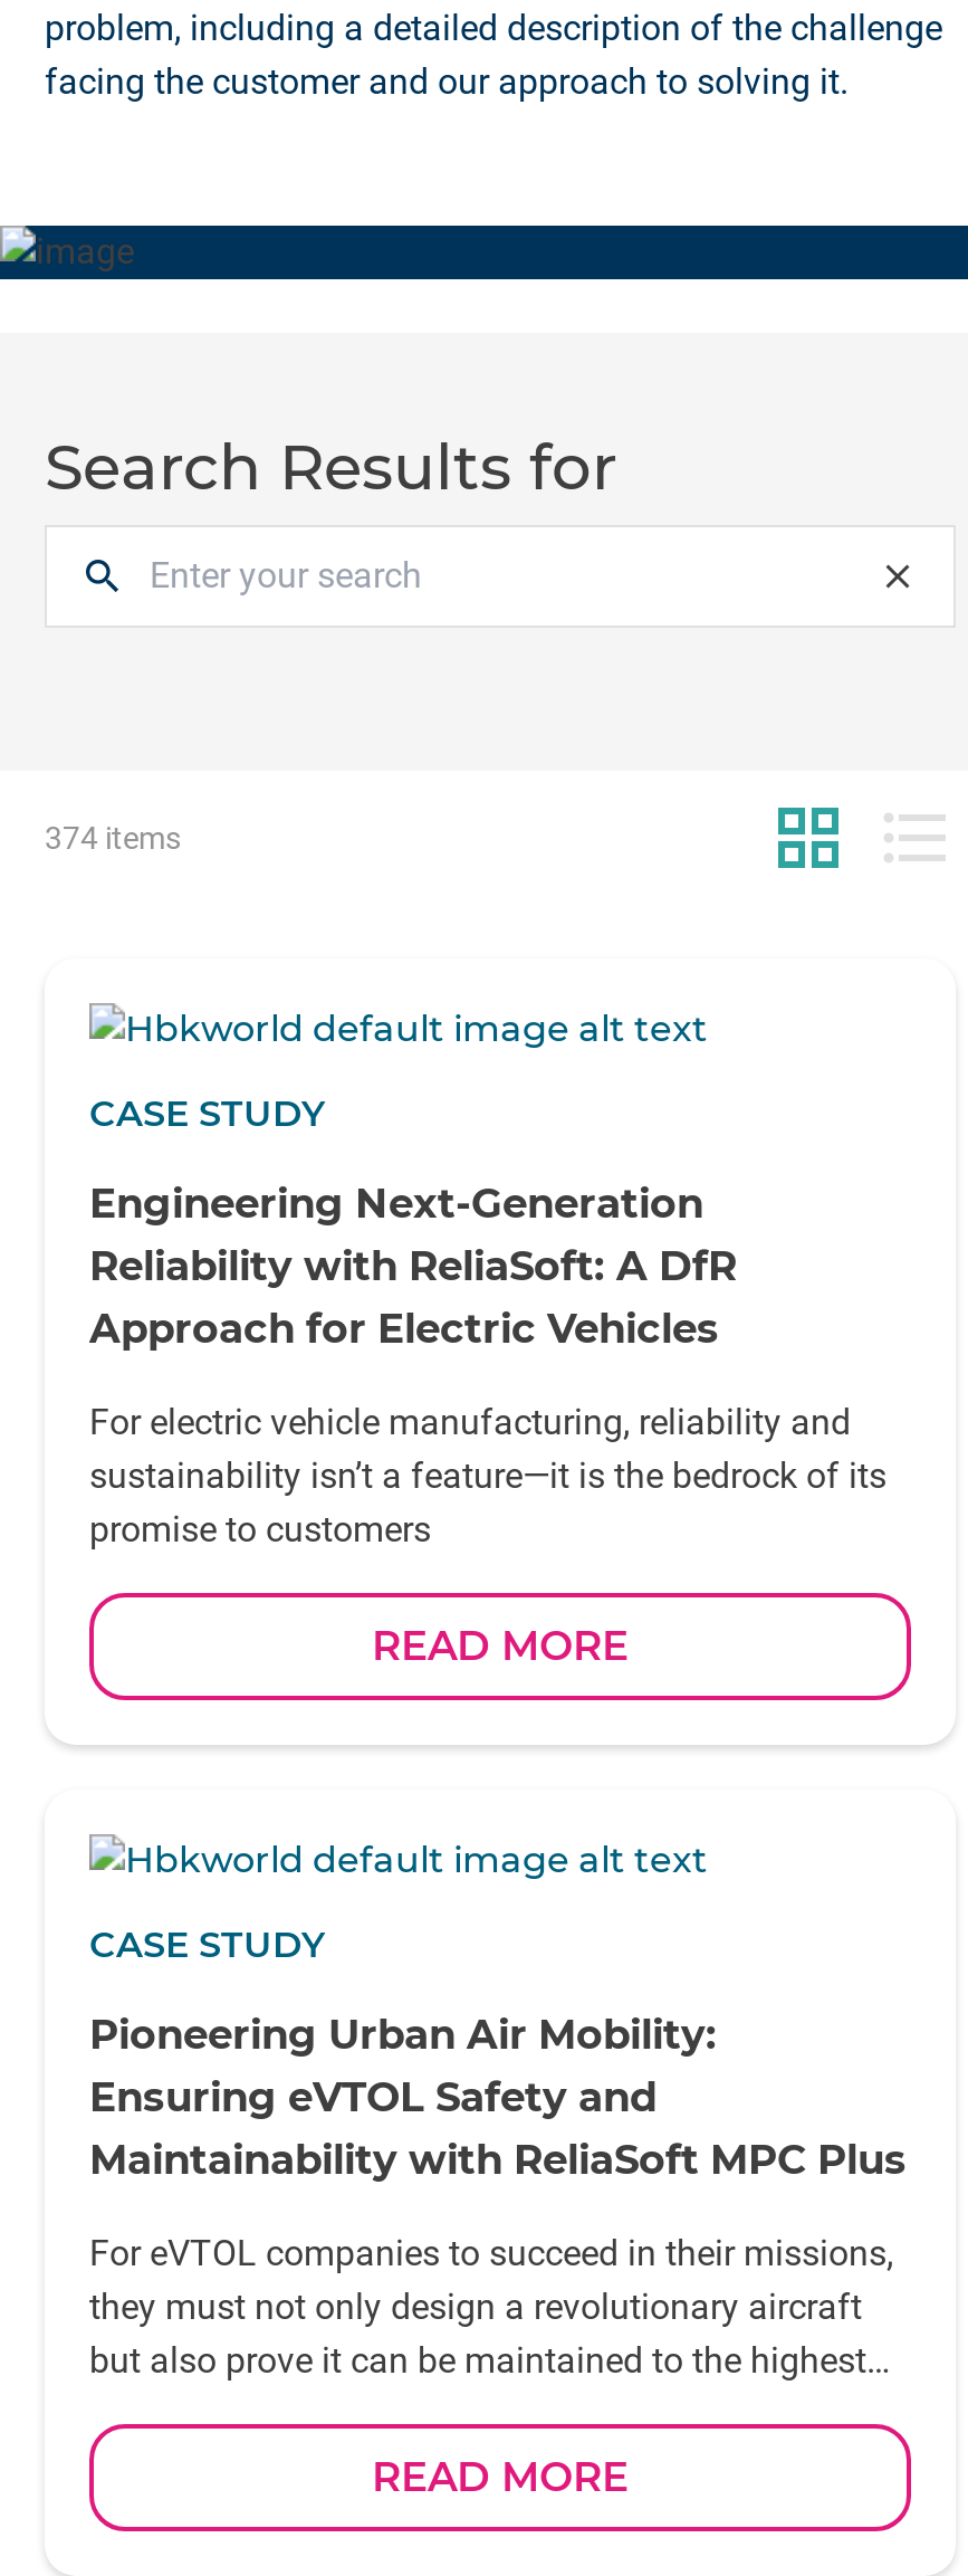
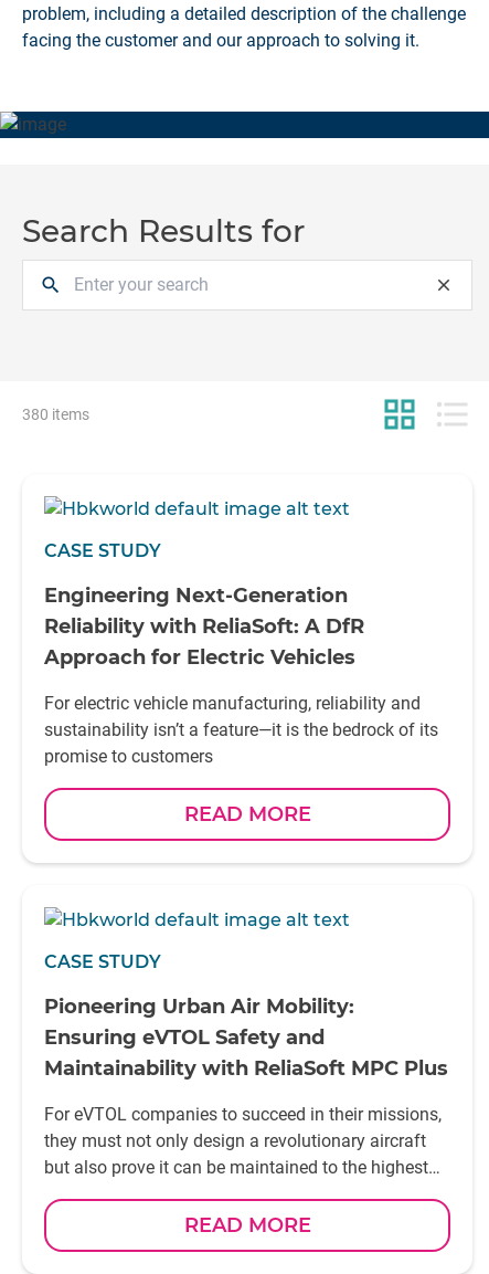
- 374 items
+ 380 items
